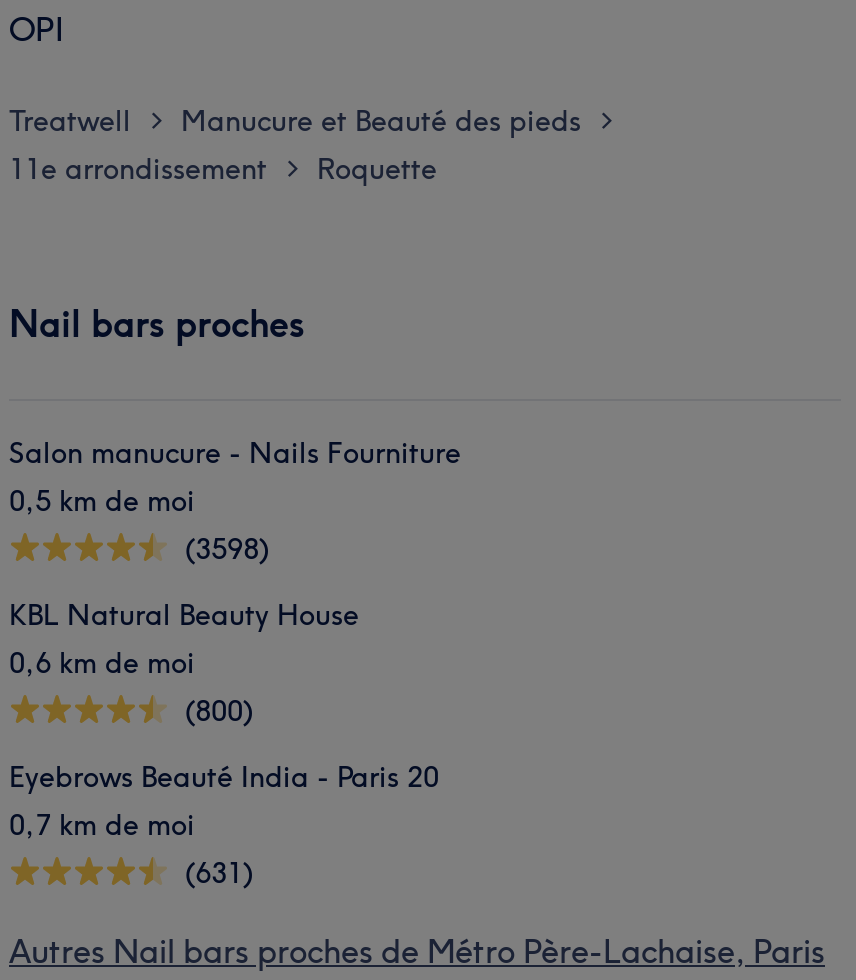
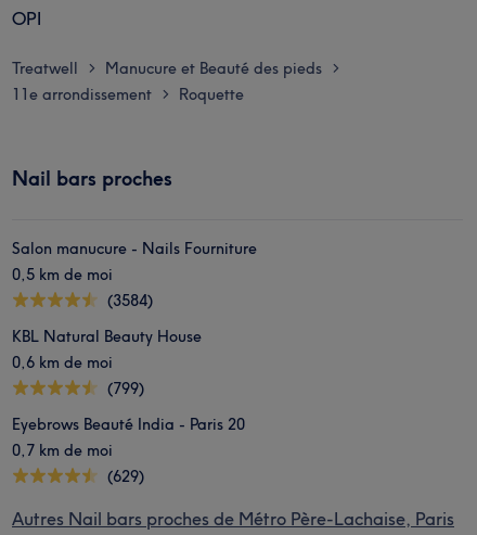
- (3598)
+ (3584)

- (800)
+ (799)

- (631)
+ (629)
